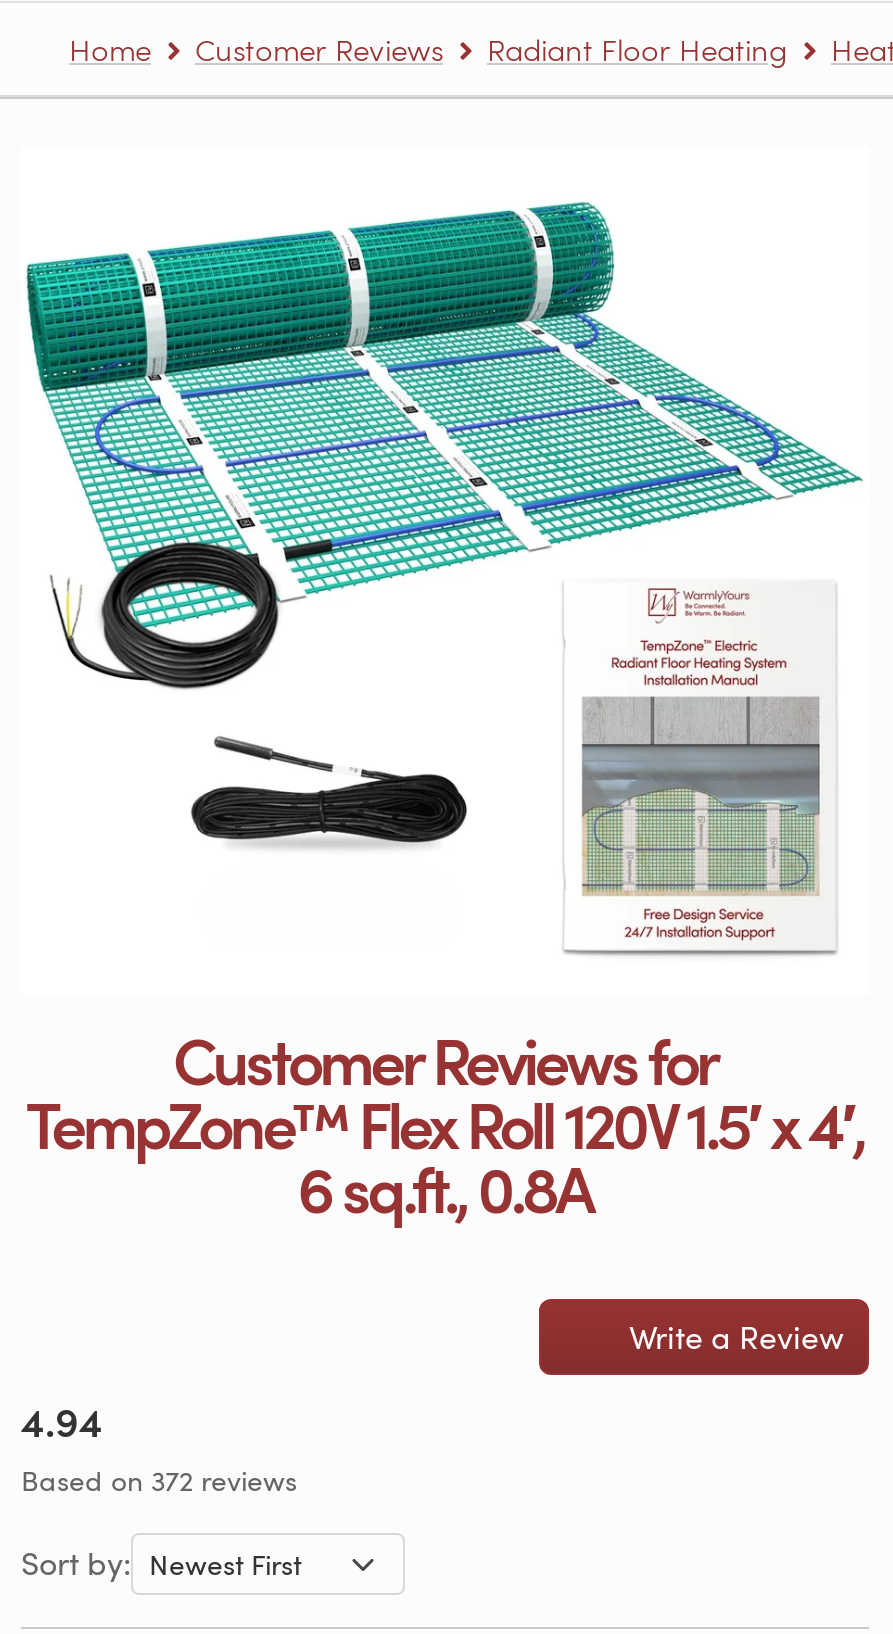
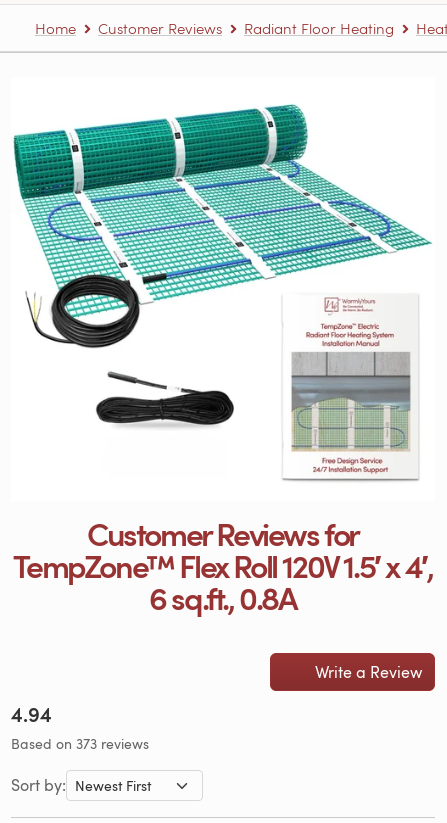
- Based on 372 reviews
+ Based on 373 reviews
